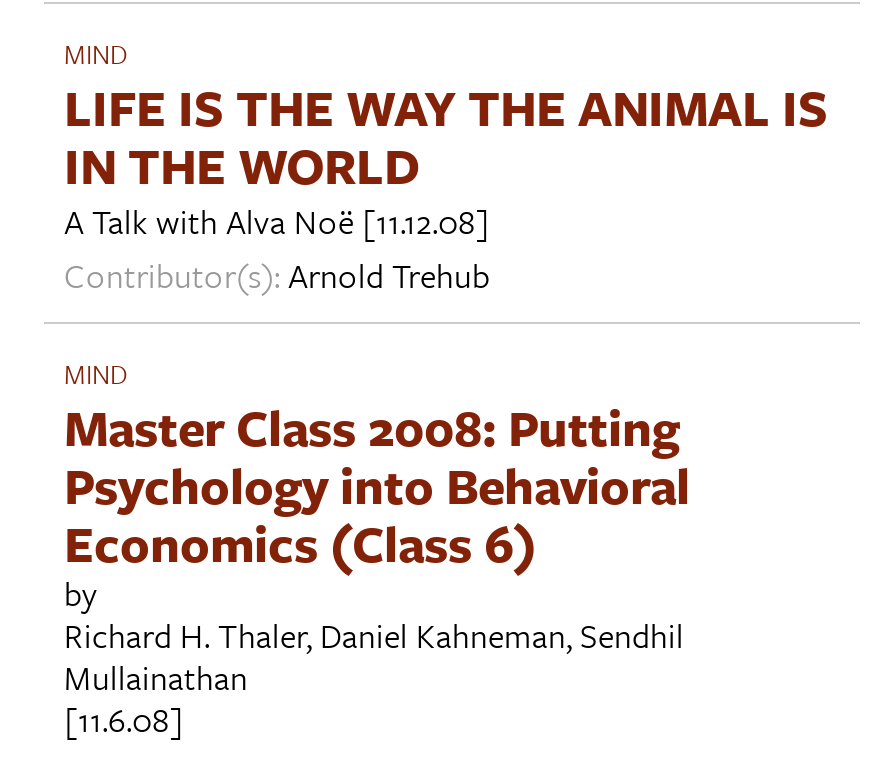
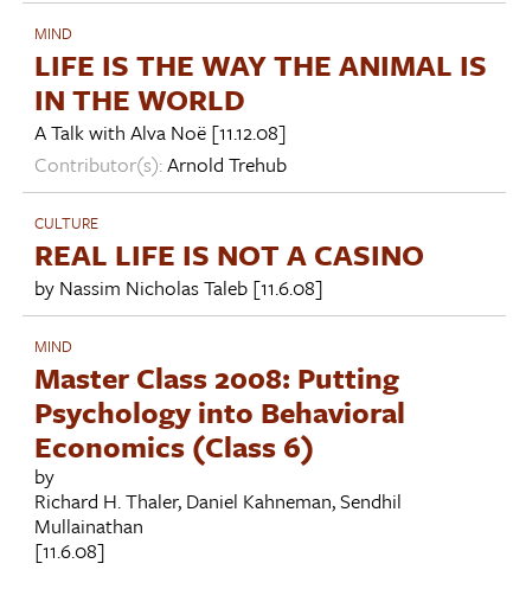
+ CULTURE
+ REAL LIFE IS NOT A CASINO
+ by Nassim Nicholas Taleb [11.6.08]
